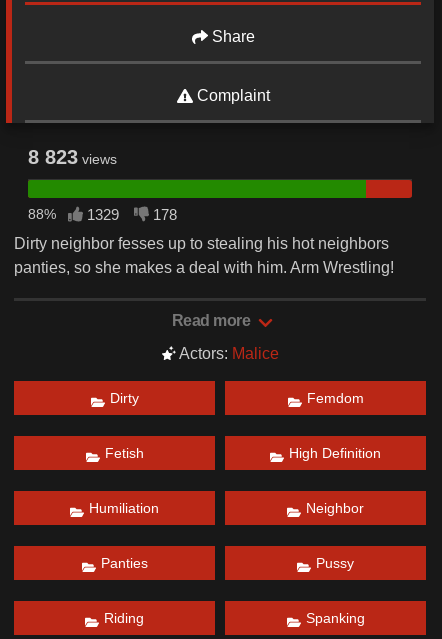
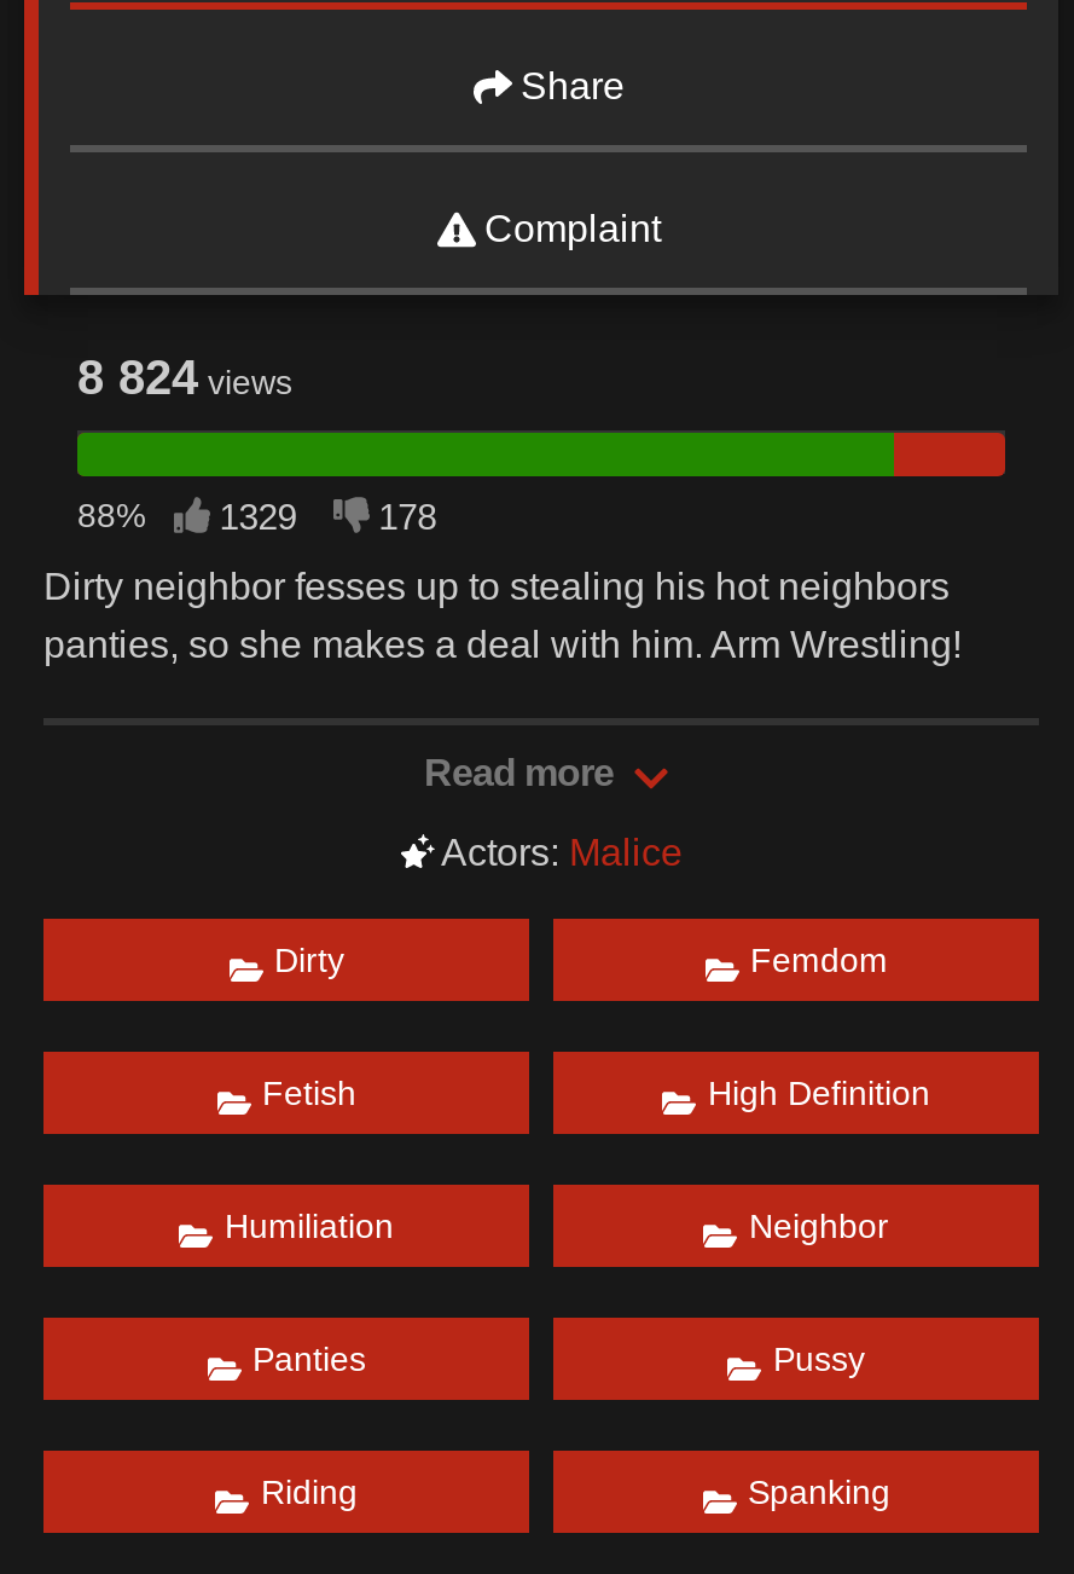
- 8 823 views
+ 8 824 views
